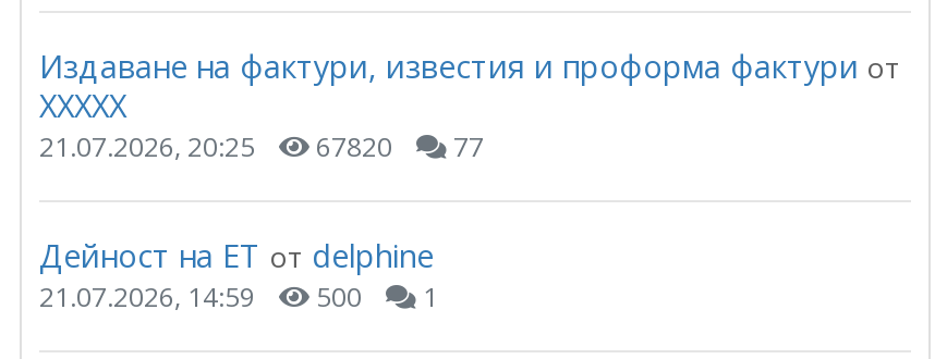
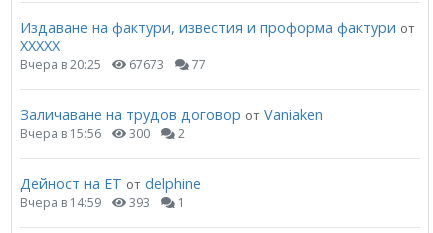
- 21.07.2026, 20:25
- 67820
+ Вчера в 20:25
+ 67673

+ Заличаване на трудов договор от Vaniaken
+ Вчера в 15:56
+ 300
+ 2

- 21.07.2026, 14:59
- 500
+ Вчера в 14:59
+ 393
